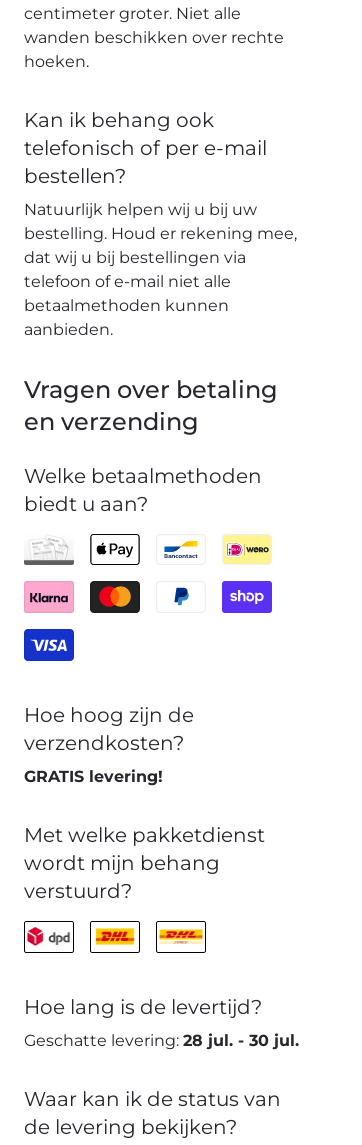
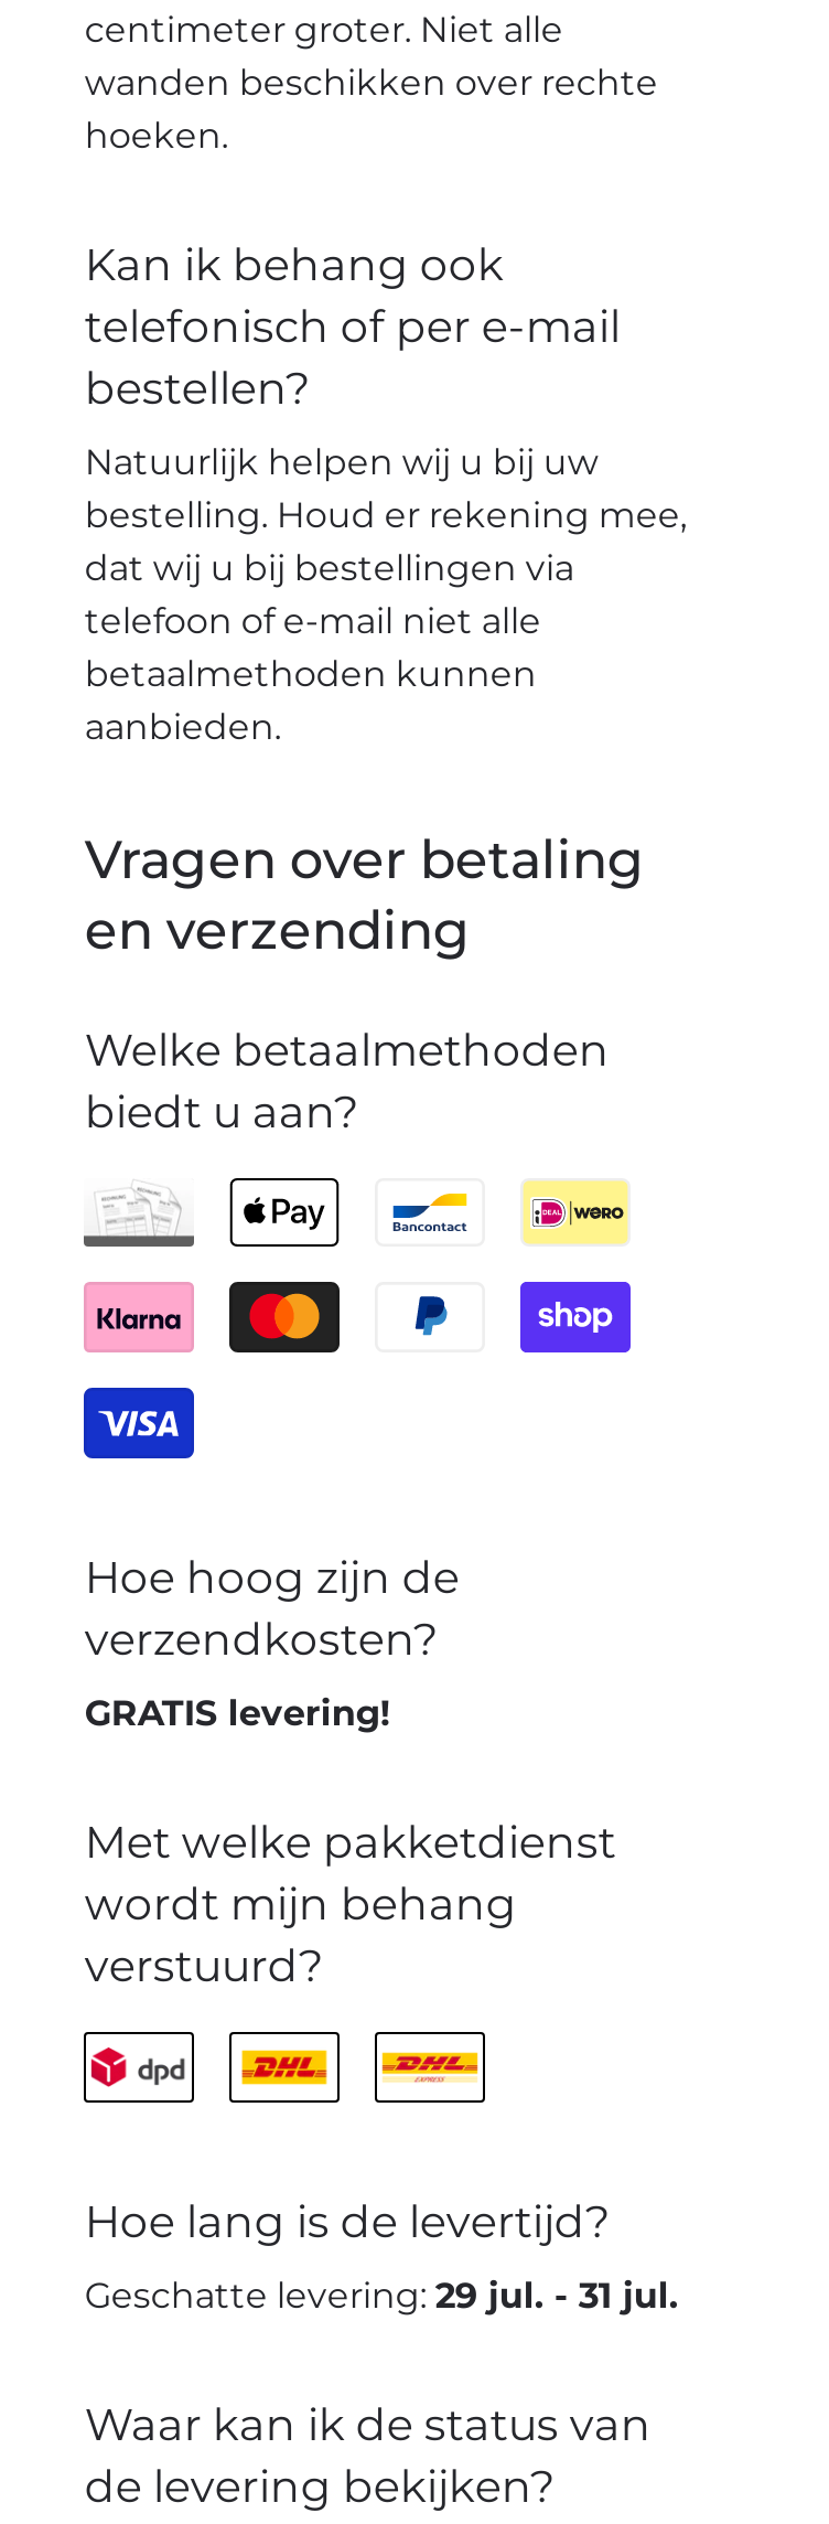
- Geschatte levering: 28 jul. - 30 jul.
+ Geschatte levering: 29 jul. - 31 jul.
